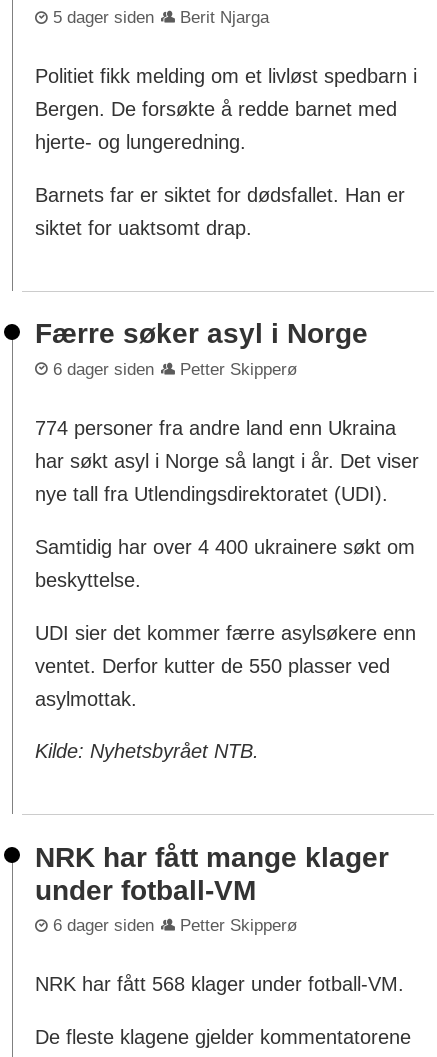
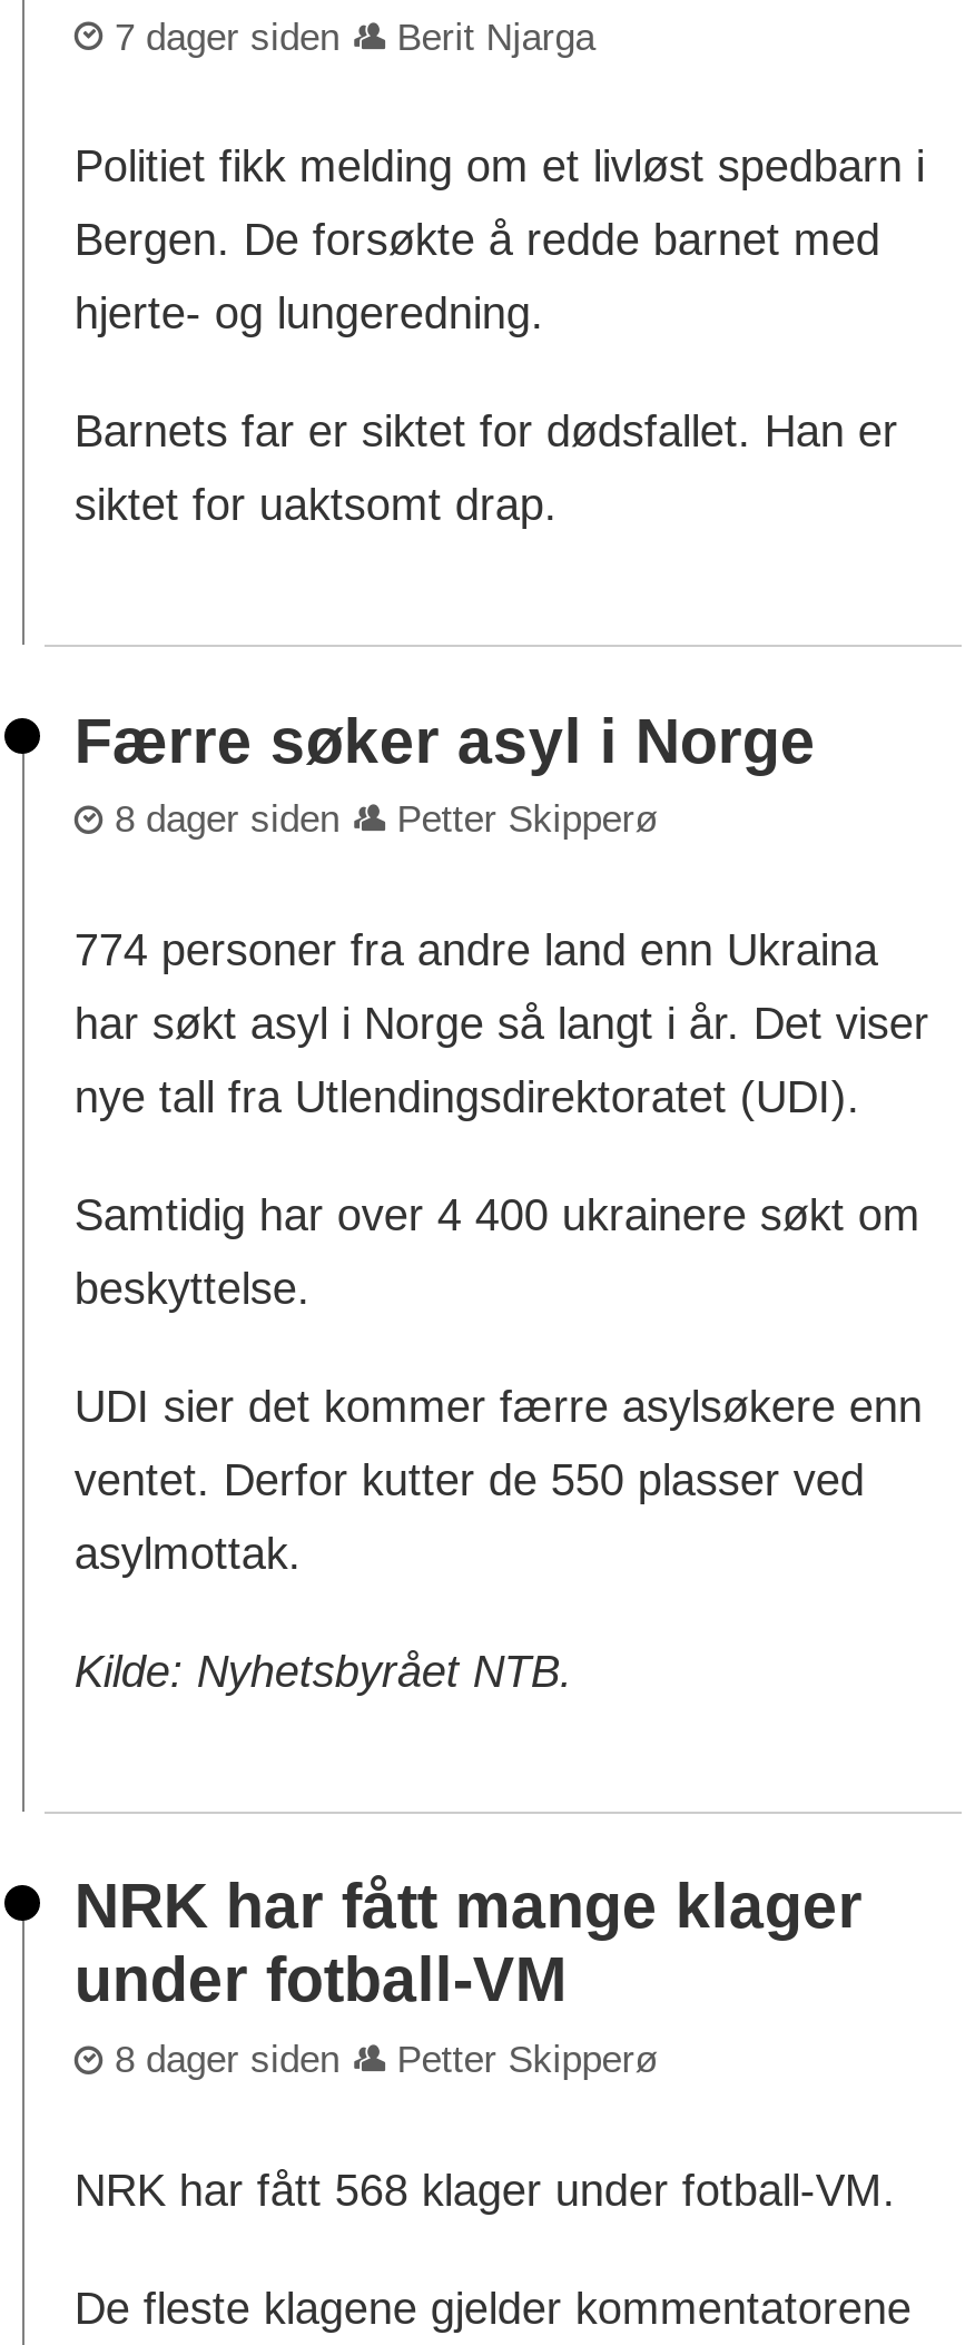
- 5 dager siden Berit Njarga
+ 7 dager siden Berit Njarga

- 6 dager siden Petter Skipperø
+ 8 dager siden Petter Skipperø

- 6 dager siden Petter Skipperø
+ 8 dager siden Petter Skipperø
